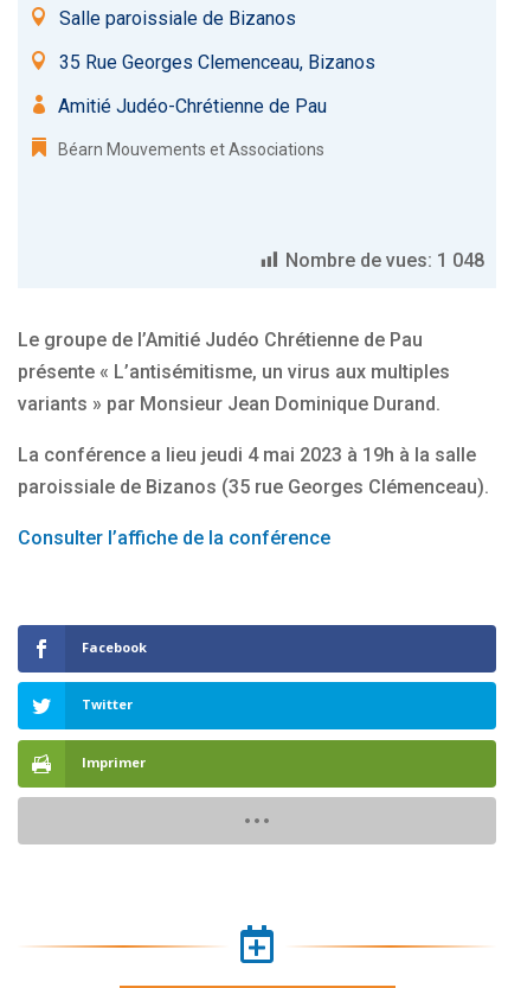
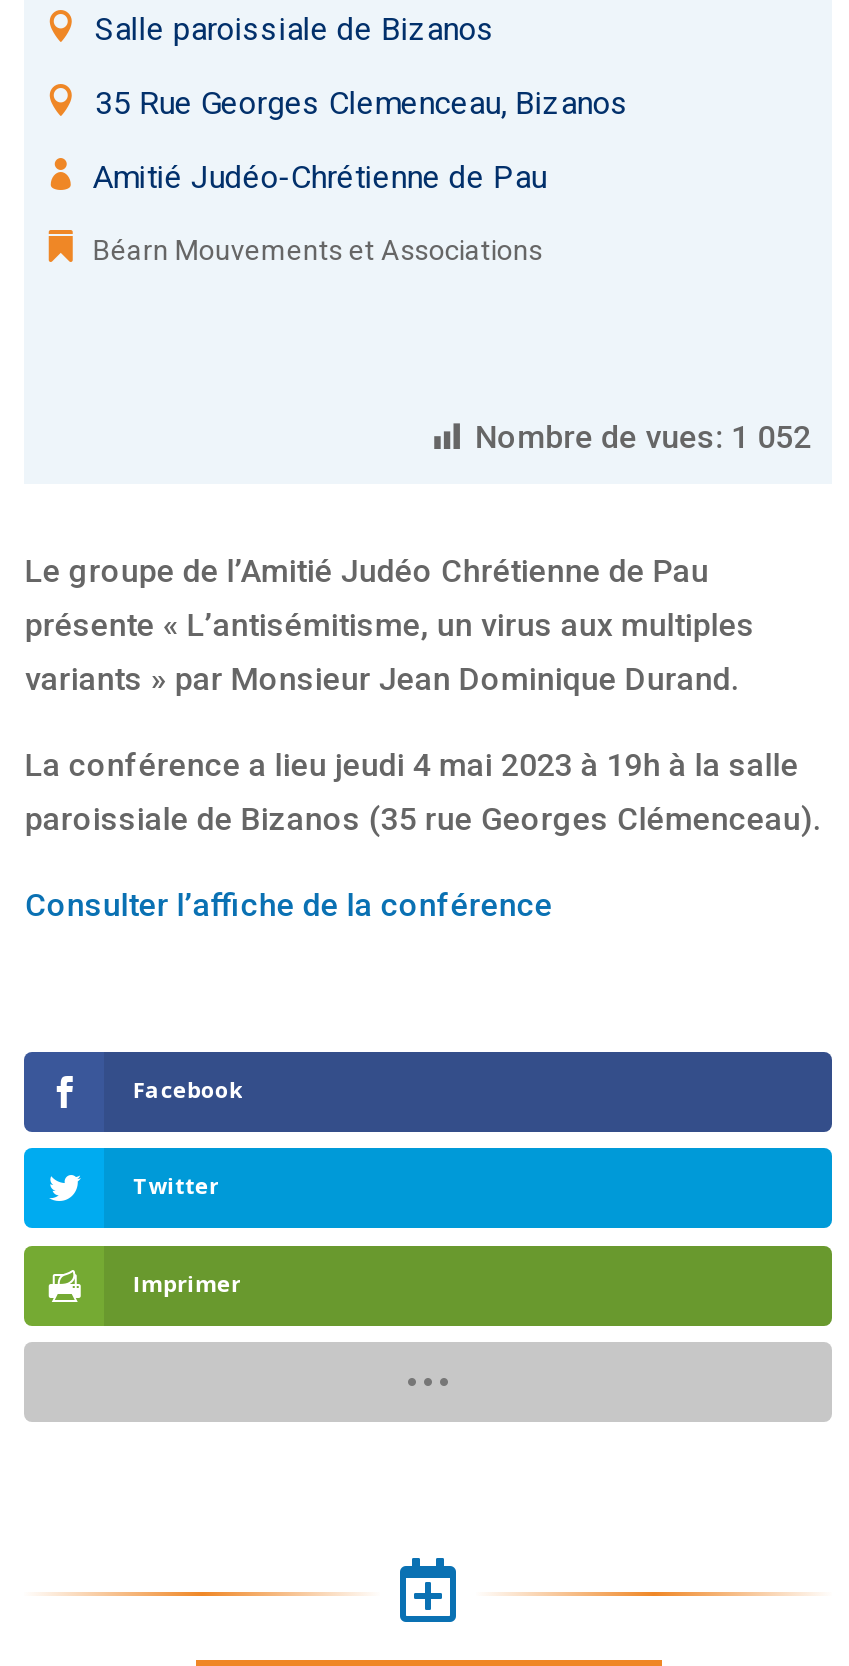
- Nombre de vues: 1 048
+ Nombre de vues: 1 052
